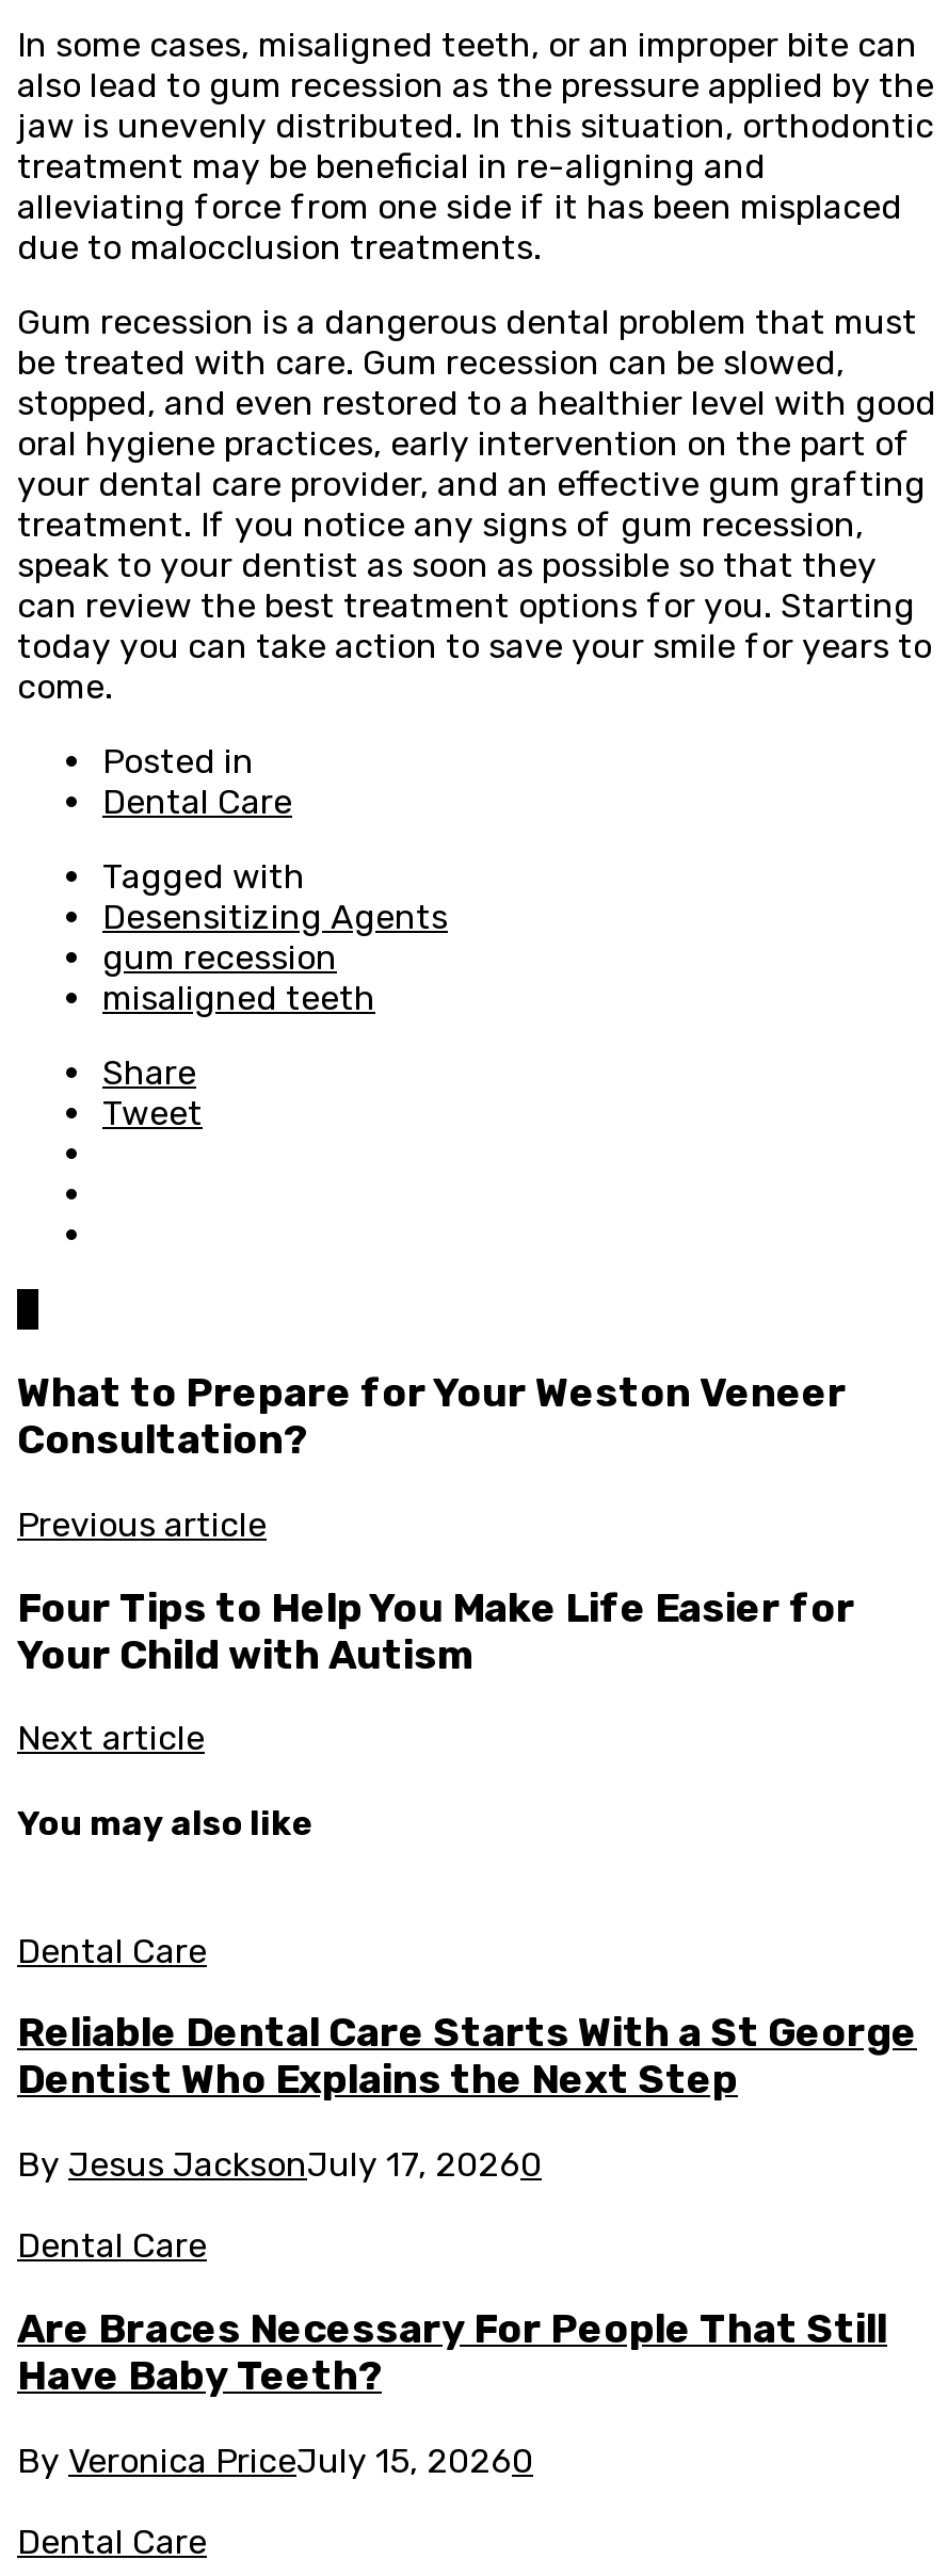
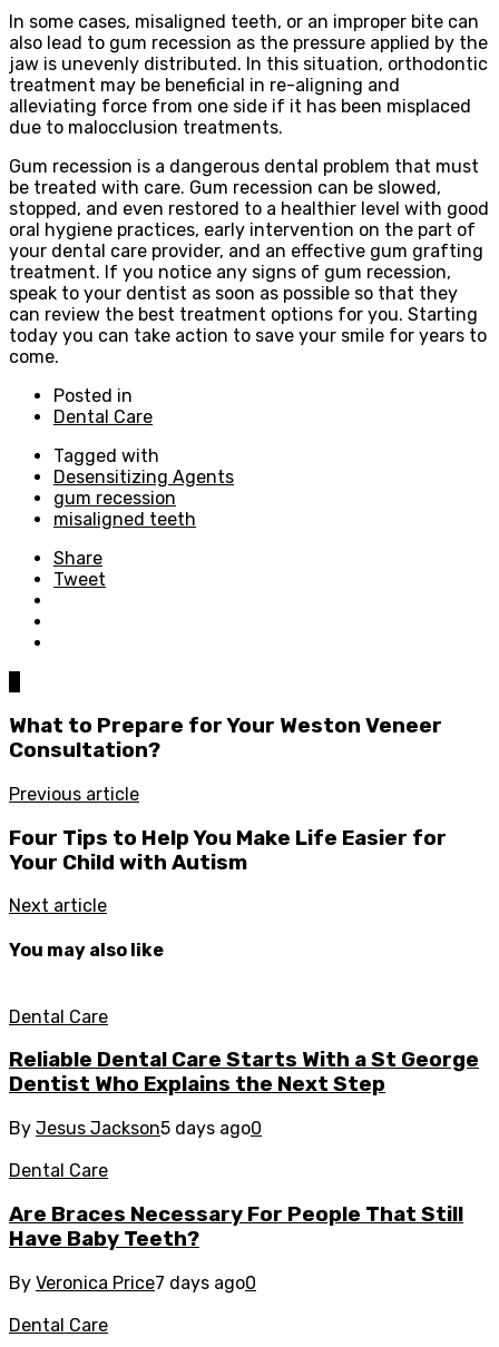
- By Jesus JacksonJuly 17, 20260
+ By Jesus Jackson5 days ago0

- By Veronica PriceJuly 15, 20260
+ By Veronica Price7 days ago0
